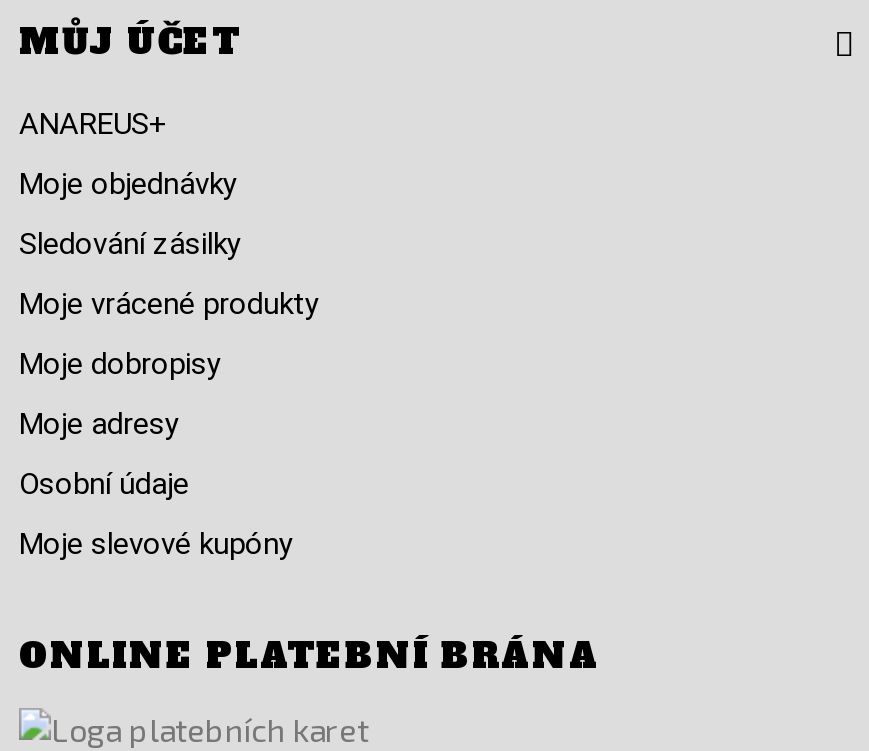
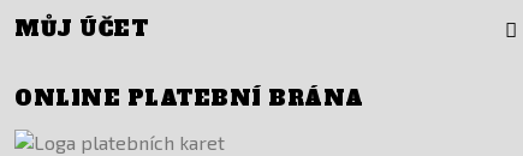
- ANAREUS+
- Moje objednávky
- Sledování zásilky
- Moje vrácené produkty
- Moje dobropisy
- Moje adresy
- Osobní údaje
- Moje slevové kupóny
